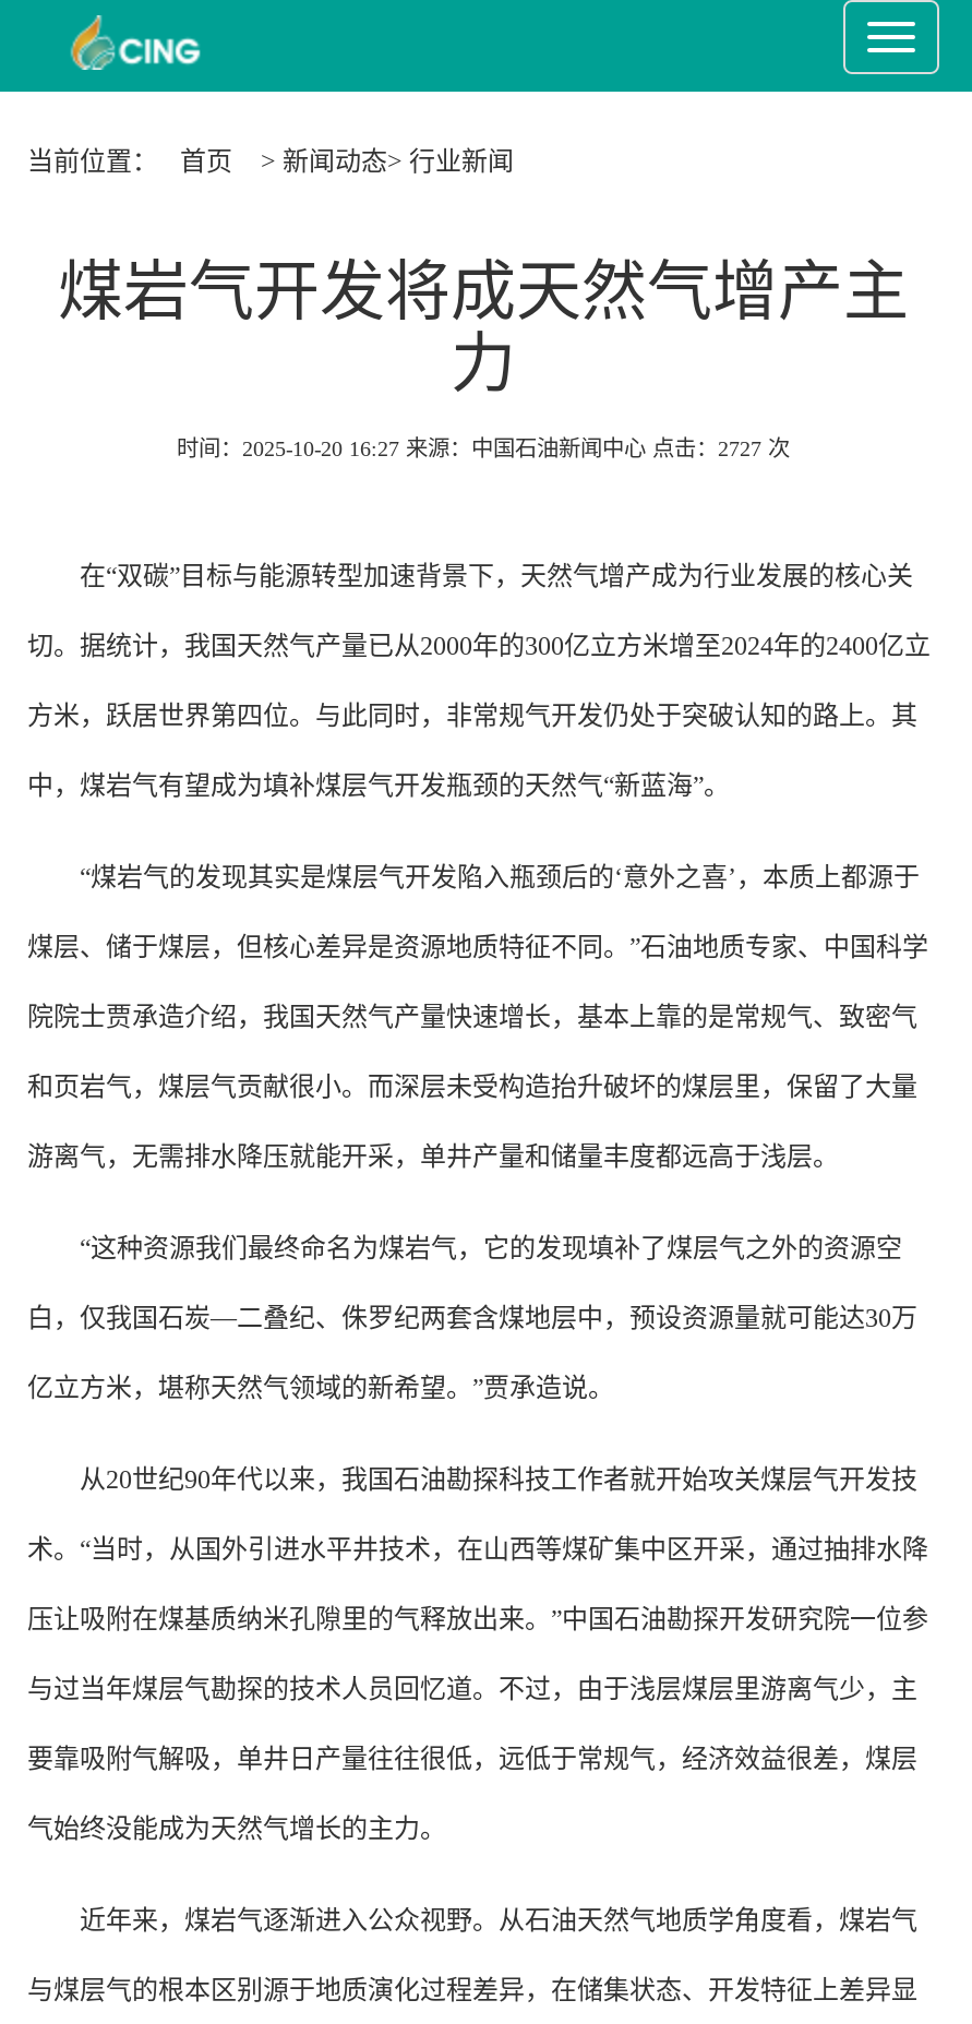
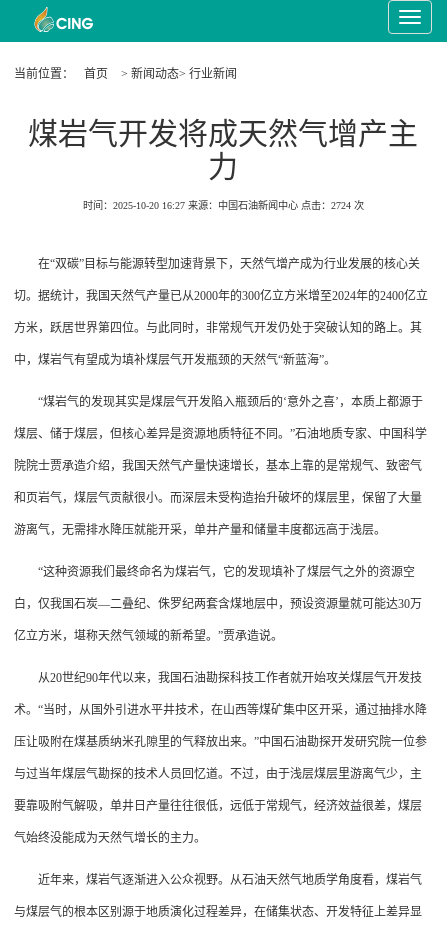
- 时间：2025-10-20 16:27 来源：中国石油新闻中心 点击：2727 次
+ 时间：2025-10-20 16:27 来源：中国石油新闻中心 点击：2724 次
